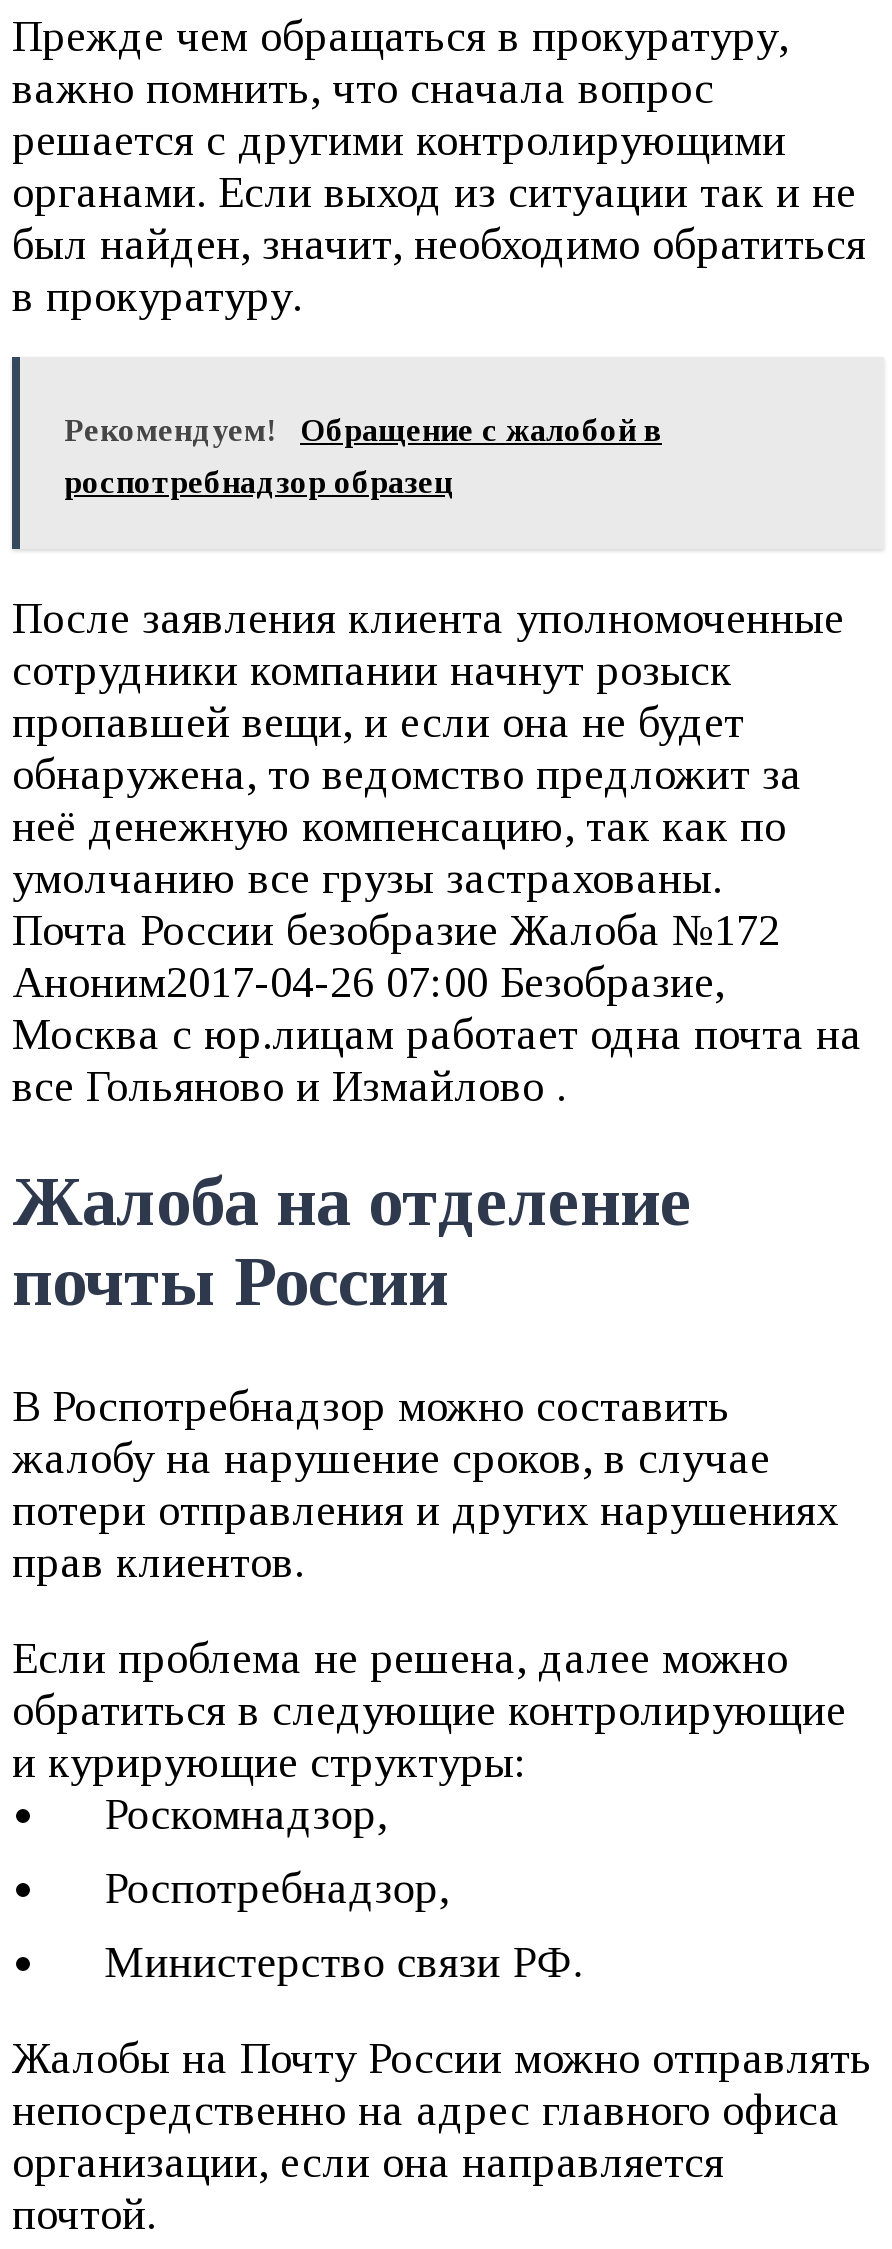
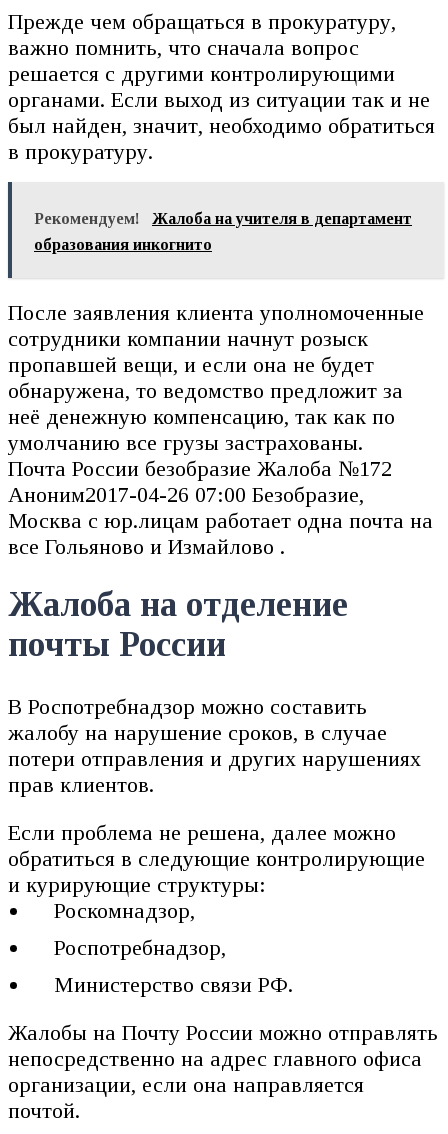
- Обращение с жалобой в
+ Жалоба на учителя в департамент

- роспотребнадзор образец
+ образования инкогнито
